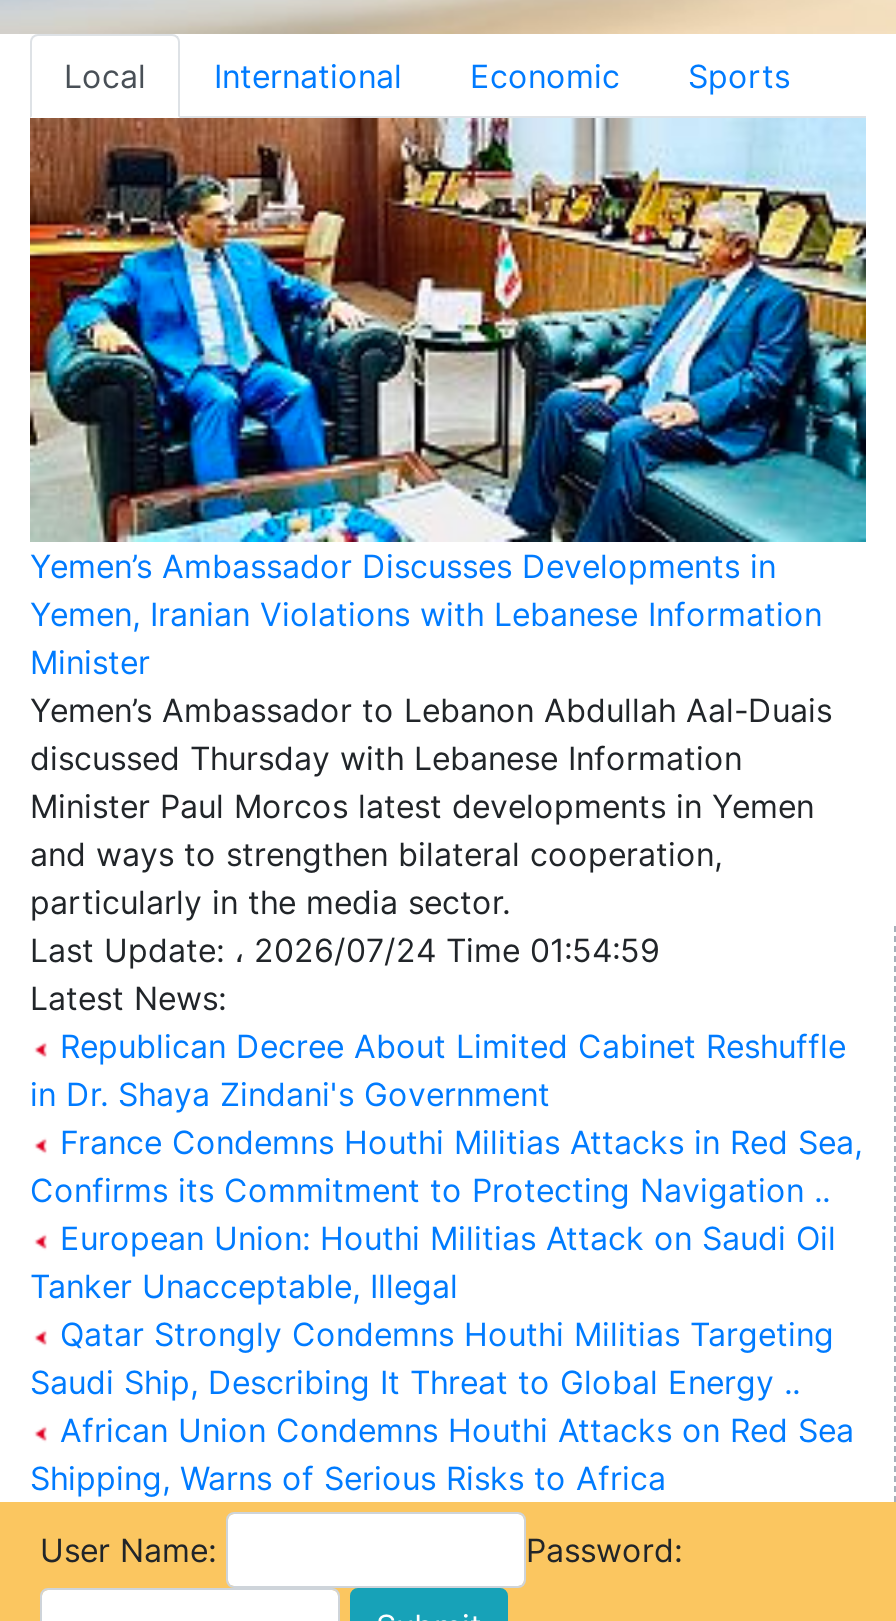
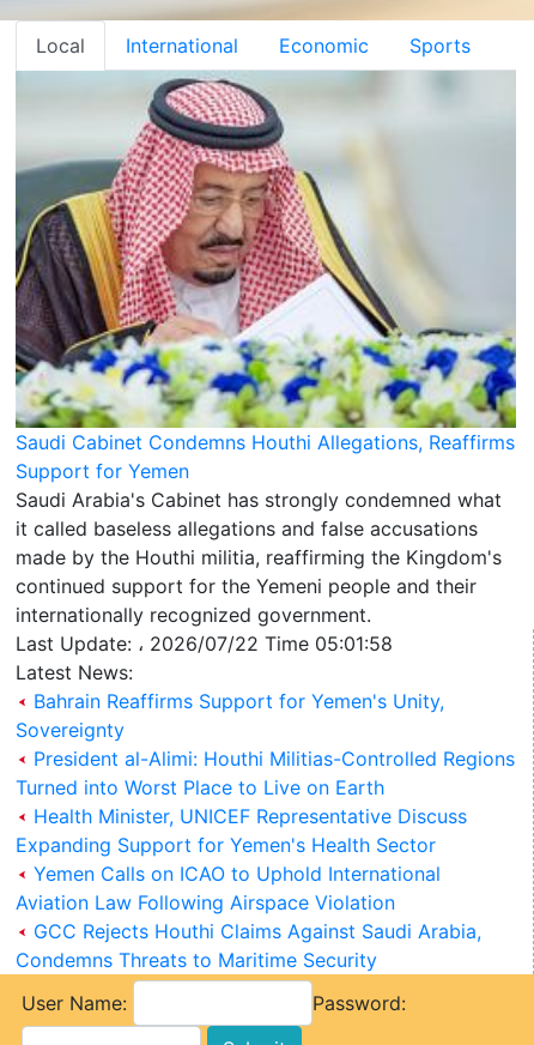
- [image]
- Yemen’s Ambassador Discusses Developments in
- Yemen, Iranian Violations with Lebanese Information
- Minister
- Yemen’s Ambassador to Lebanon Abdullah Aal-Duais
- discussed Thursday with Lebanese Information
- Minister Paul Morcos latest developments in Yemen
- and ways to strengthen bilateral cooperation,
- particularly in the media sector.
- Last Update: ، 2026/07/24 Time 01:54:59
+ [image]
+ Saudi Cabinet Condemns Houthi Allegations, Reaffirms
+ Support for Yemen
+ Saudi Arabia's Cabinet has strongly condemned what
+ it called baseless allegations and false accusations
+ made by the Houthi militia, reaffirming the Kingdom's
+ continued support for the Yemeni people and their
+ internationally recognized government.
+ Last Update: ، 2026/07/22 Time 05:01:58

- Republican Decree About Limited Cabinet Reshuffle
- in Dr. Shaya Zindani's Government
- France Condemns Houthi Militias Attacks in Red Sea,
- Confirms its Commitment to Protecting Navigation ..
- European Union: Houthi Militias Attack on Saudi Oil
- Tanker Unacceptable, Illegal
- Qatar Strongly Condemns Houthi Militias Targeting
- Saudi Ship, Describing It Threat to Global Energy ..
- African Union Condemns Houthi Attacks on Red Sea
- Shipping, Warns of Serious Risks to Africa
+ Bahrain Reaffirms Support for Yemen's Unity,
+ Sovereignty
+ President al-Alimi: Houthi Militias-Controlled Regions
+ Turned into Worst Place to Live on Earth
+ Health Minister, UNICEF Representative Discuss
+ Expanding Support for Yemen's Health Sector
+ Yemen Calls on ICAO to Uphold International
+ Aviation Law Following Airspace Violation
+ GCC Rejects Houthi Claims Against Saudi Arabia,
+ Condemns Threats to Maritime Security
